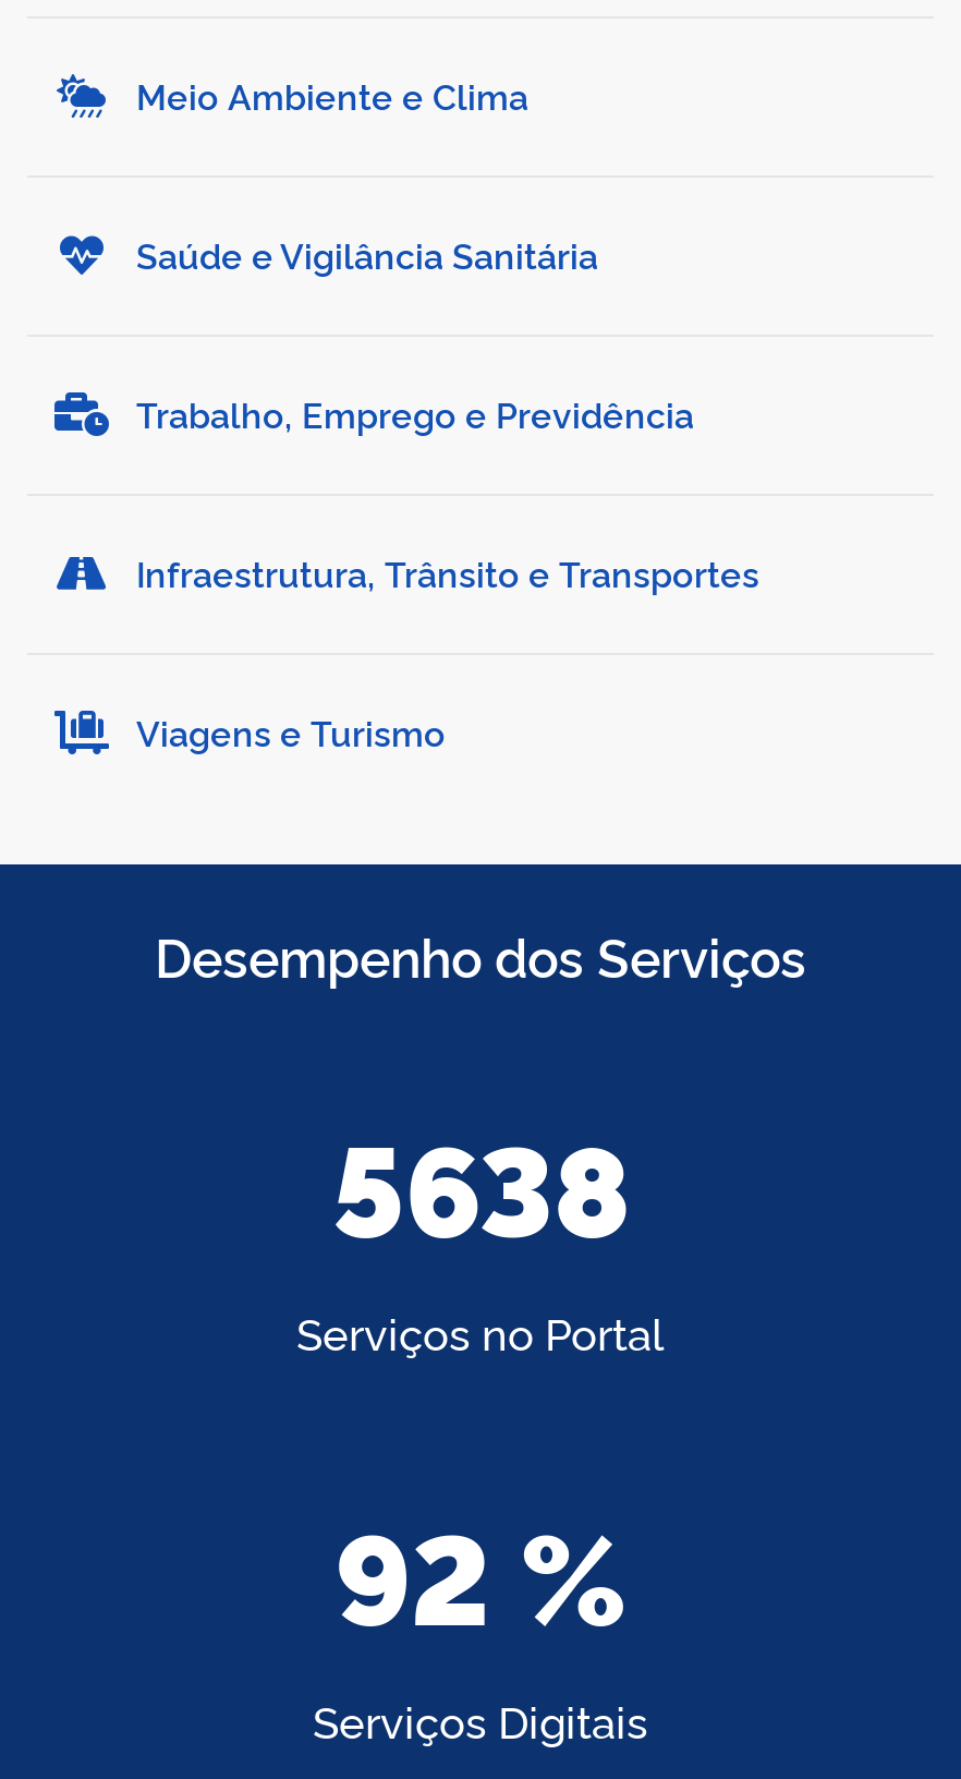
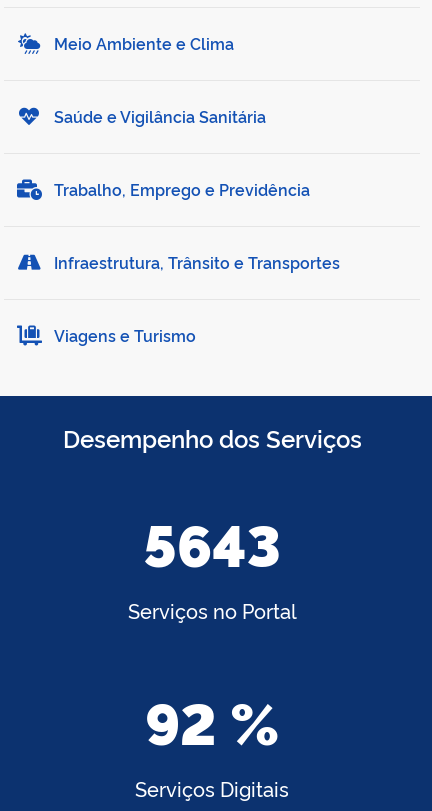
- 5638
+ 5643
